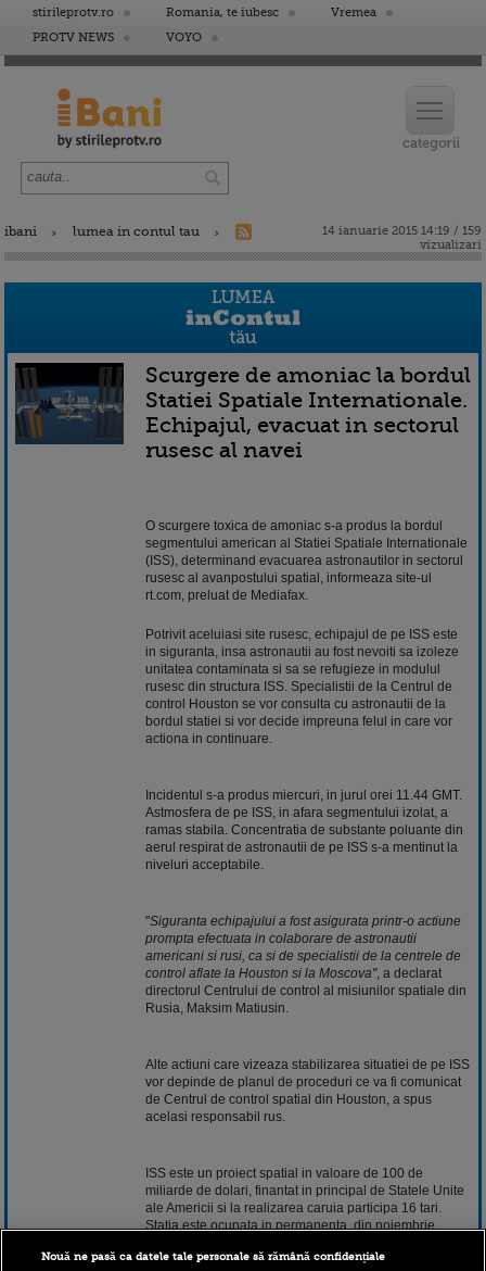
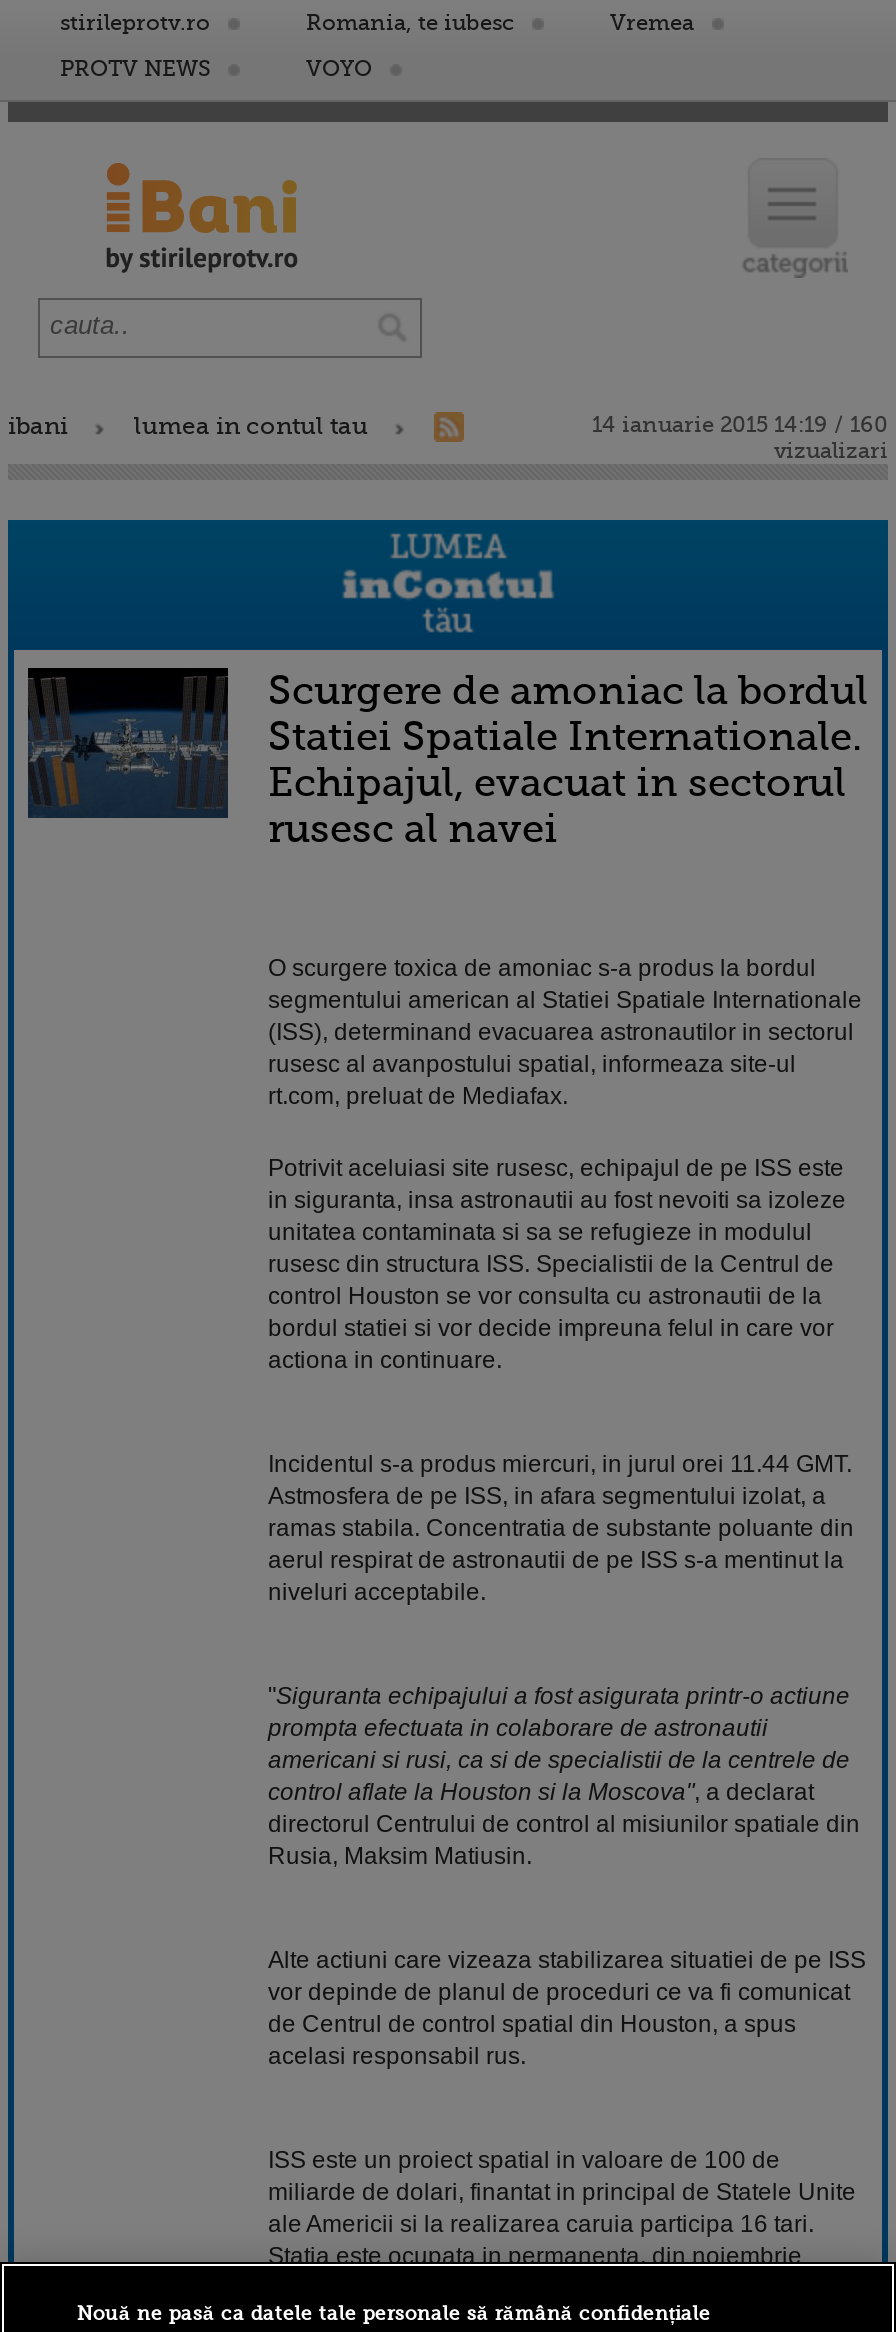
- 14 ianuarie 2015 14:19 / 159
+ 14 ianuarie 2015 14:19 / 160
